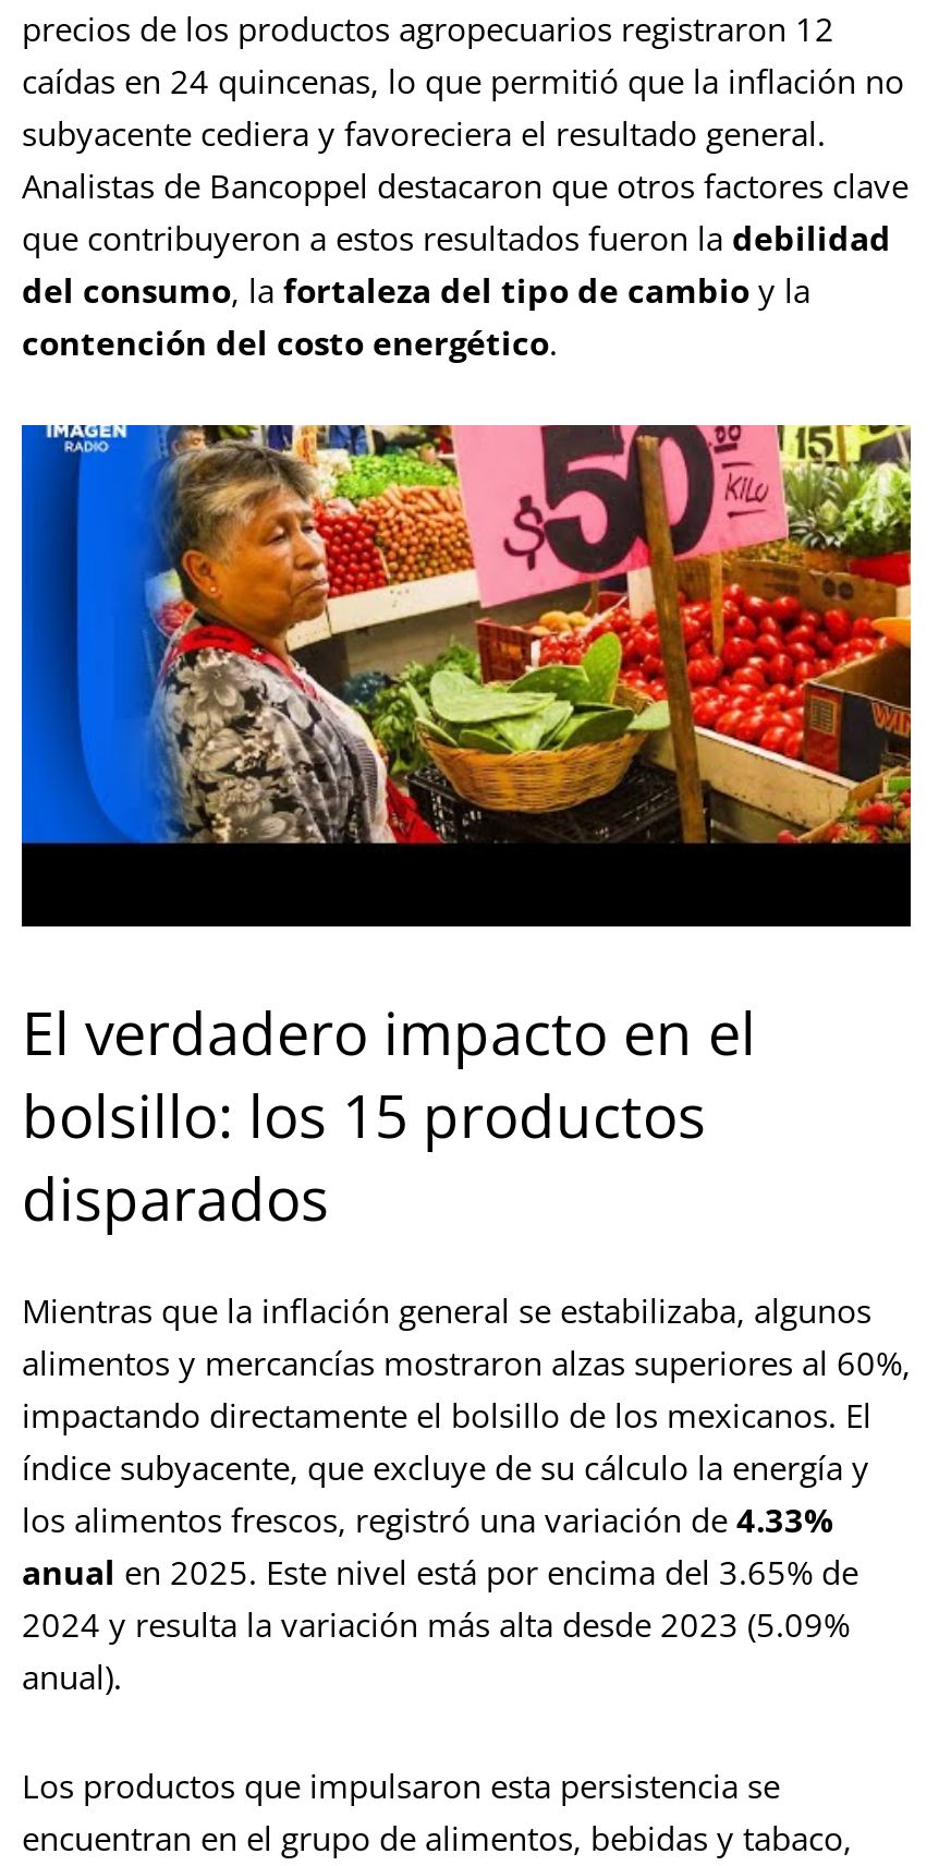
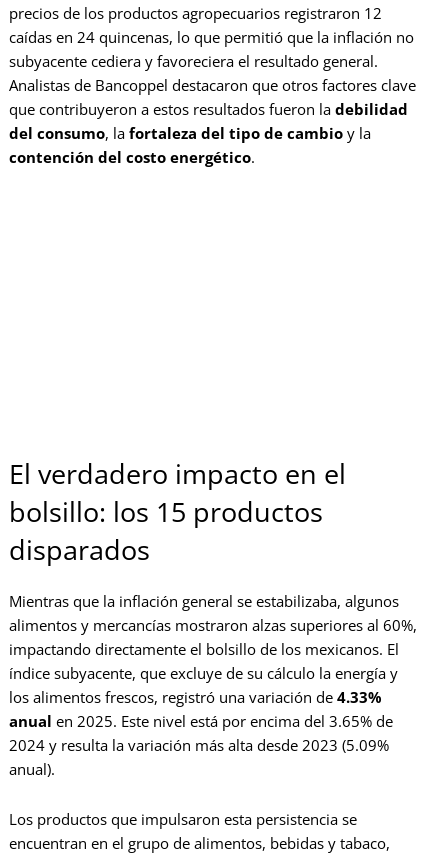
- [image]
